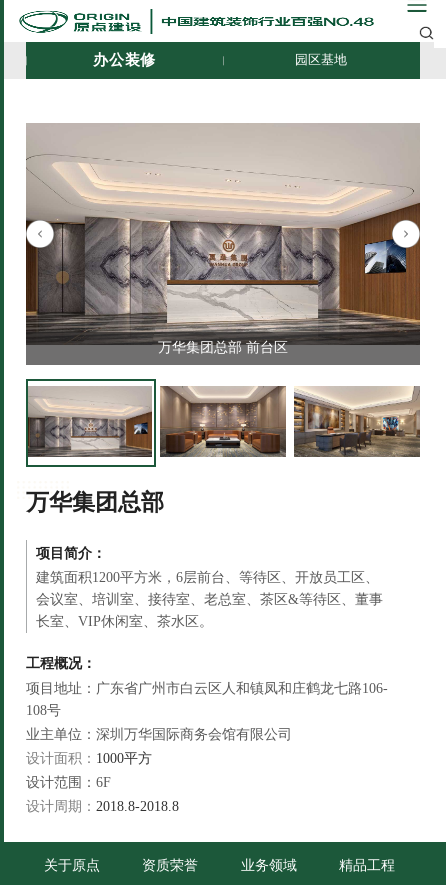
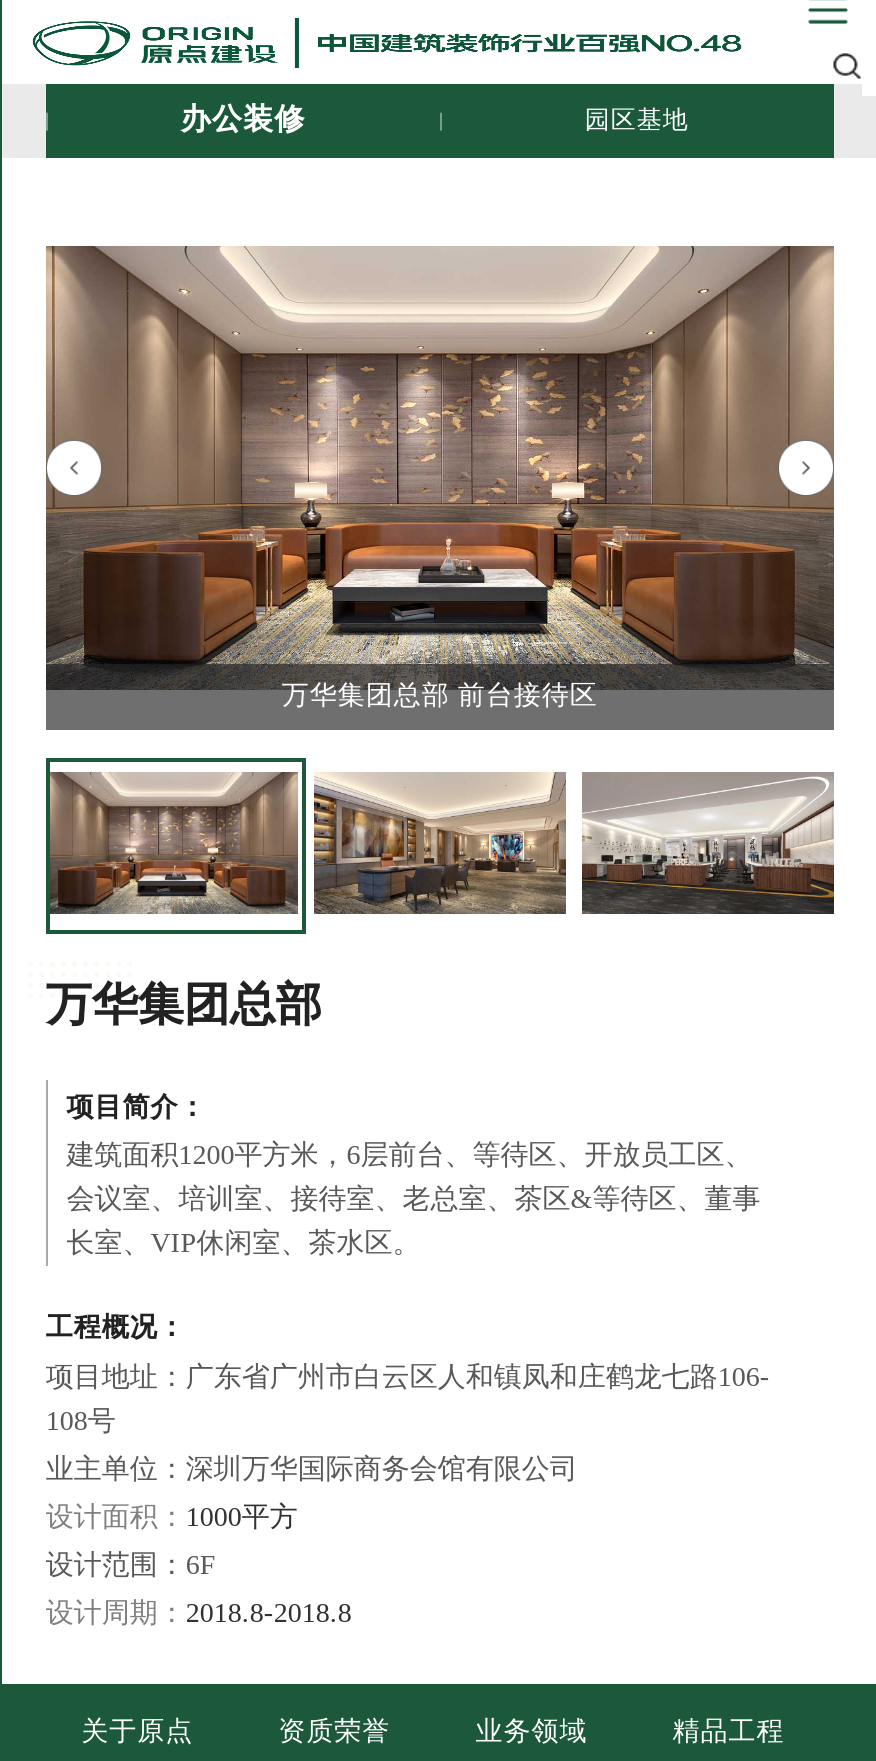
- [image]
- 万华集团总部 前台区
+ [image]
+ 万华集团总部 前台接待区

- [image]
+ [image]

- [image]
+ [image]

- [image]
+ [image]
